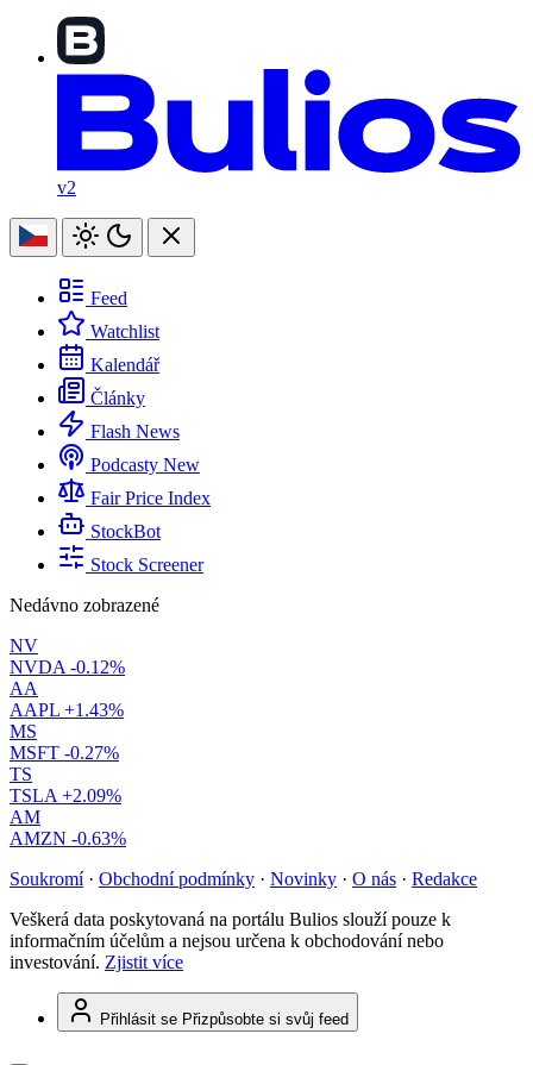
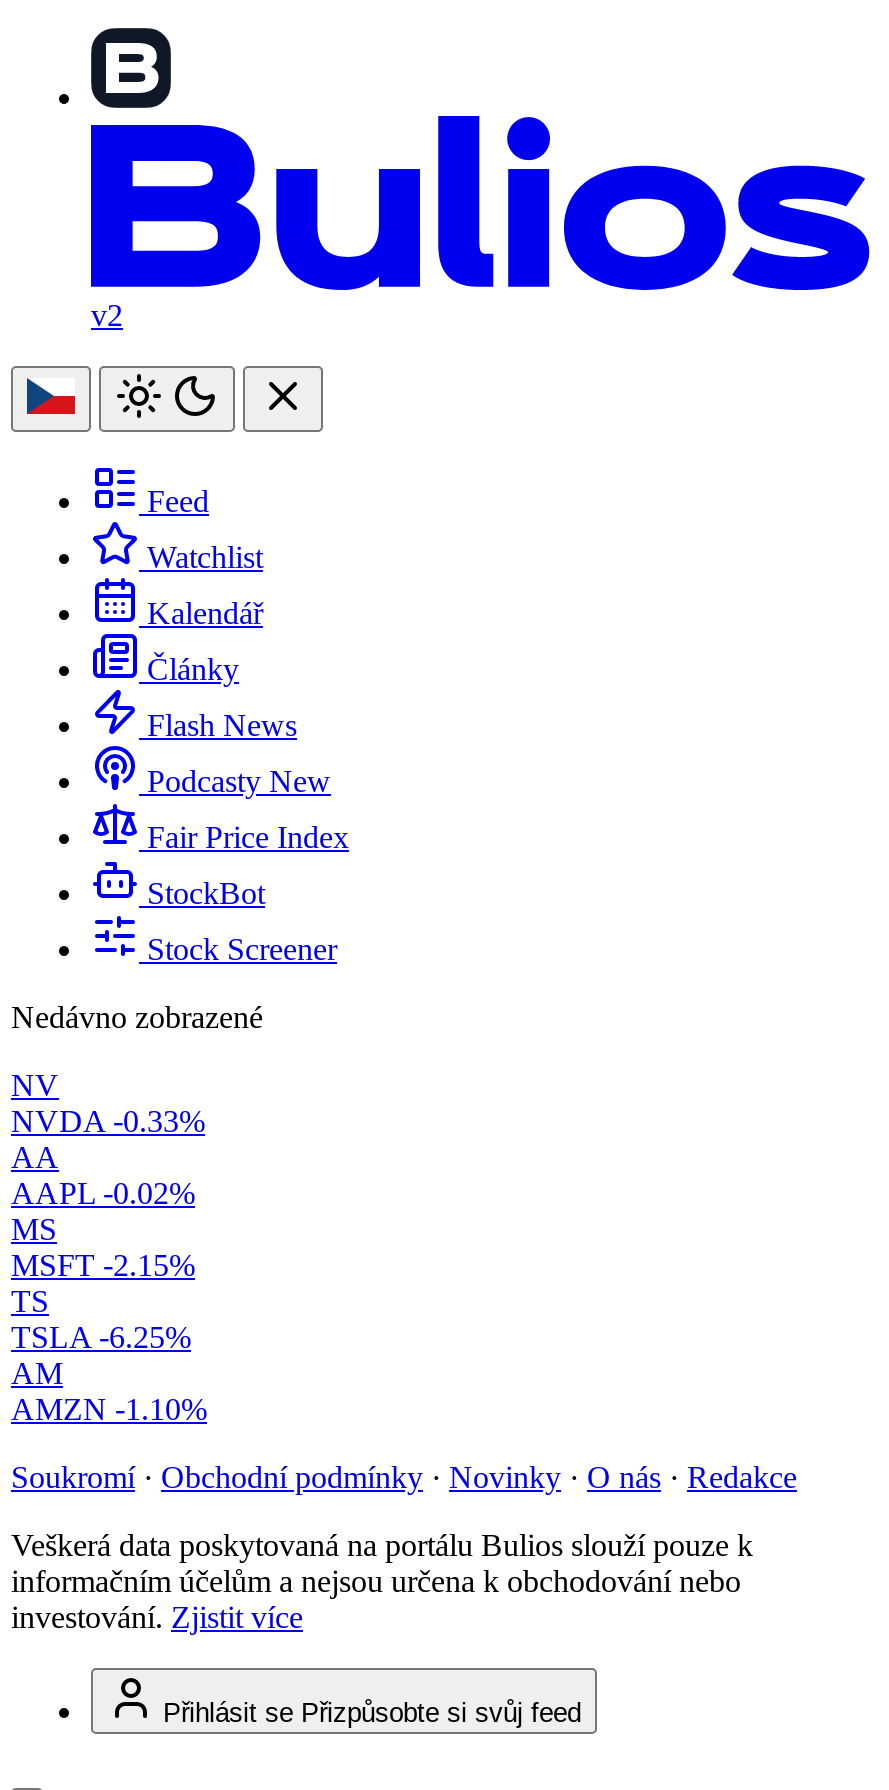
- NVDA -0.12%
+ NVDA -0.33%

- AAPL +1.43%
+ AAPL -0.02%

- MSFT -0.27%
+ MSFT -2.15%

- TSLA +2.09%
+ TSLA -6.25%

- AMZN -0.63%
+ AMZN -1.10%
